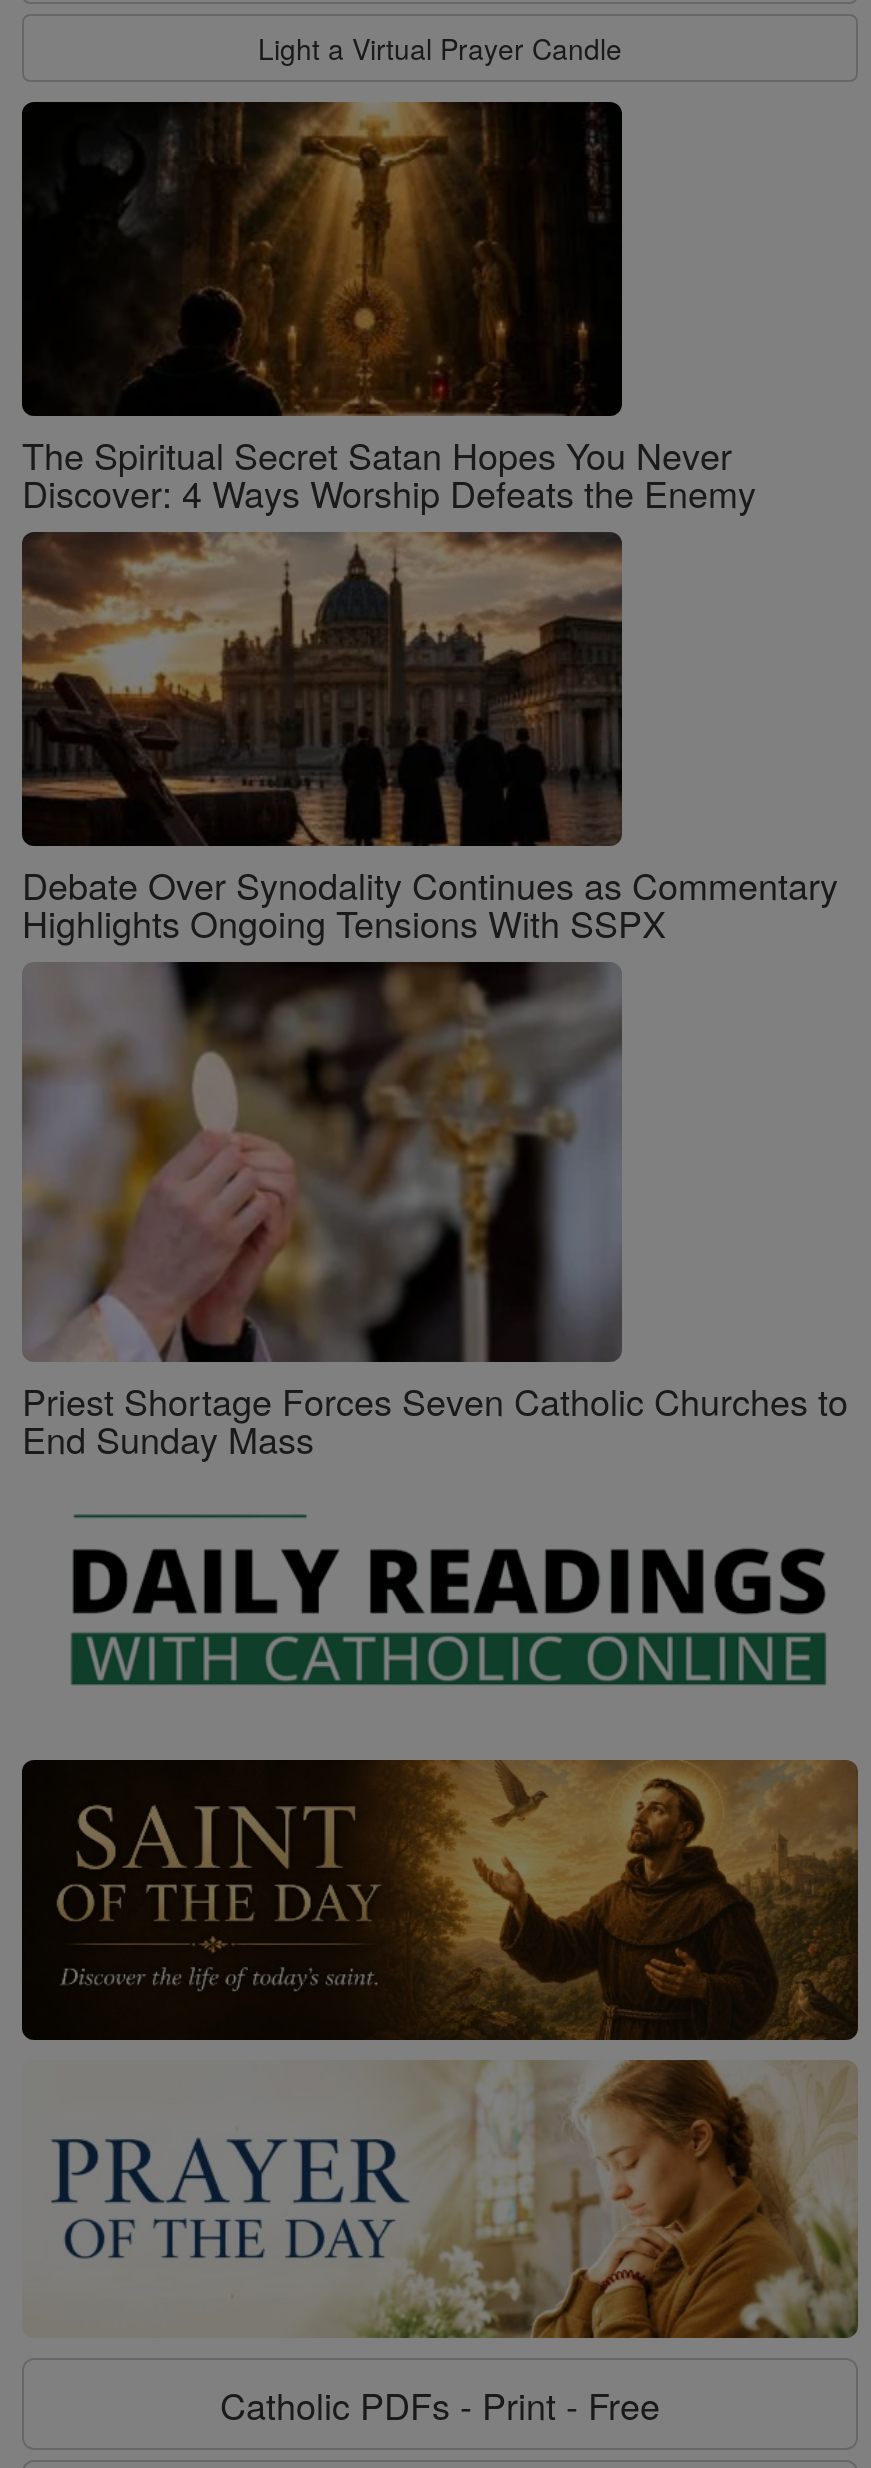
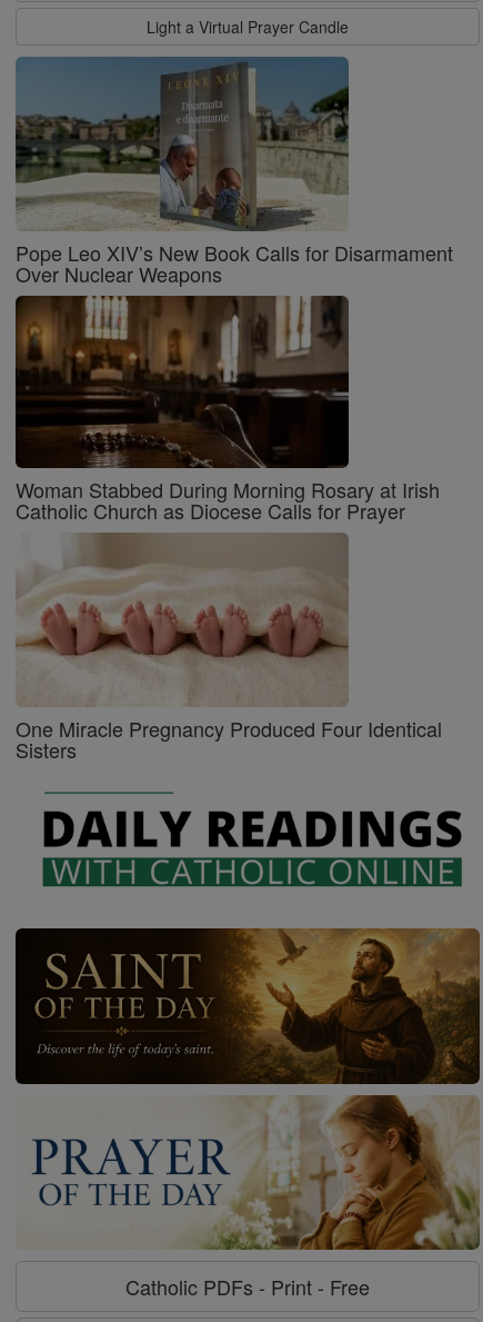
- [image]
+ [image]

- The Spiritual Secret Satan Hopes You Never
- Discover: 4 Ways Worship Defeats the Enemy
+ Pope Leo XIV’s New Book Calls for Disarmament
+ Over Nuclear Weapons

- [image]
+ [image]

- Debate Over Synodality Continues as Commentary
- Highlights Ongoing Tensions With SSPX
+ Woman Stabbed During Morning Rosary at Irish
+ Catholic Church as Diocese Calls for Prayer

- [image]
+ [image]

- Priest Shortage Forces Seven Catholic Churches to
- End Sunday Mass
+ One Miracle Pregnancy Produced Four Identical
+ Sisters
